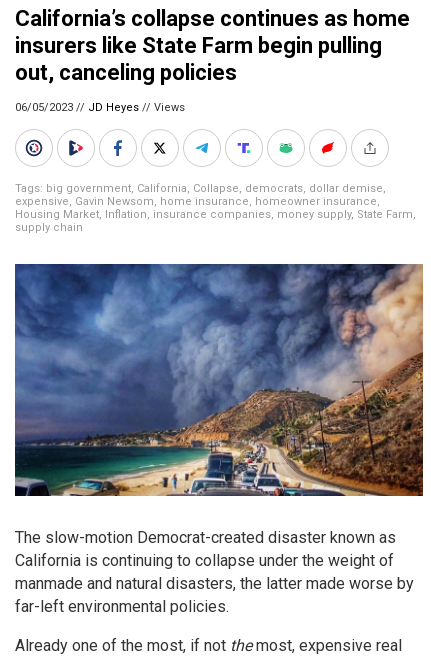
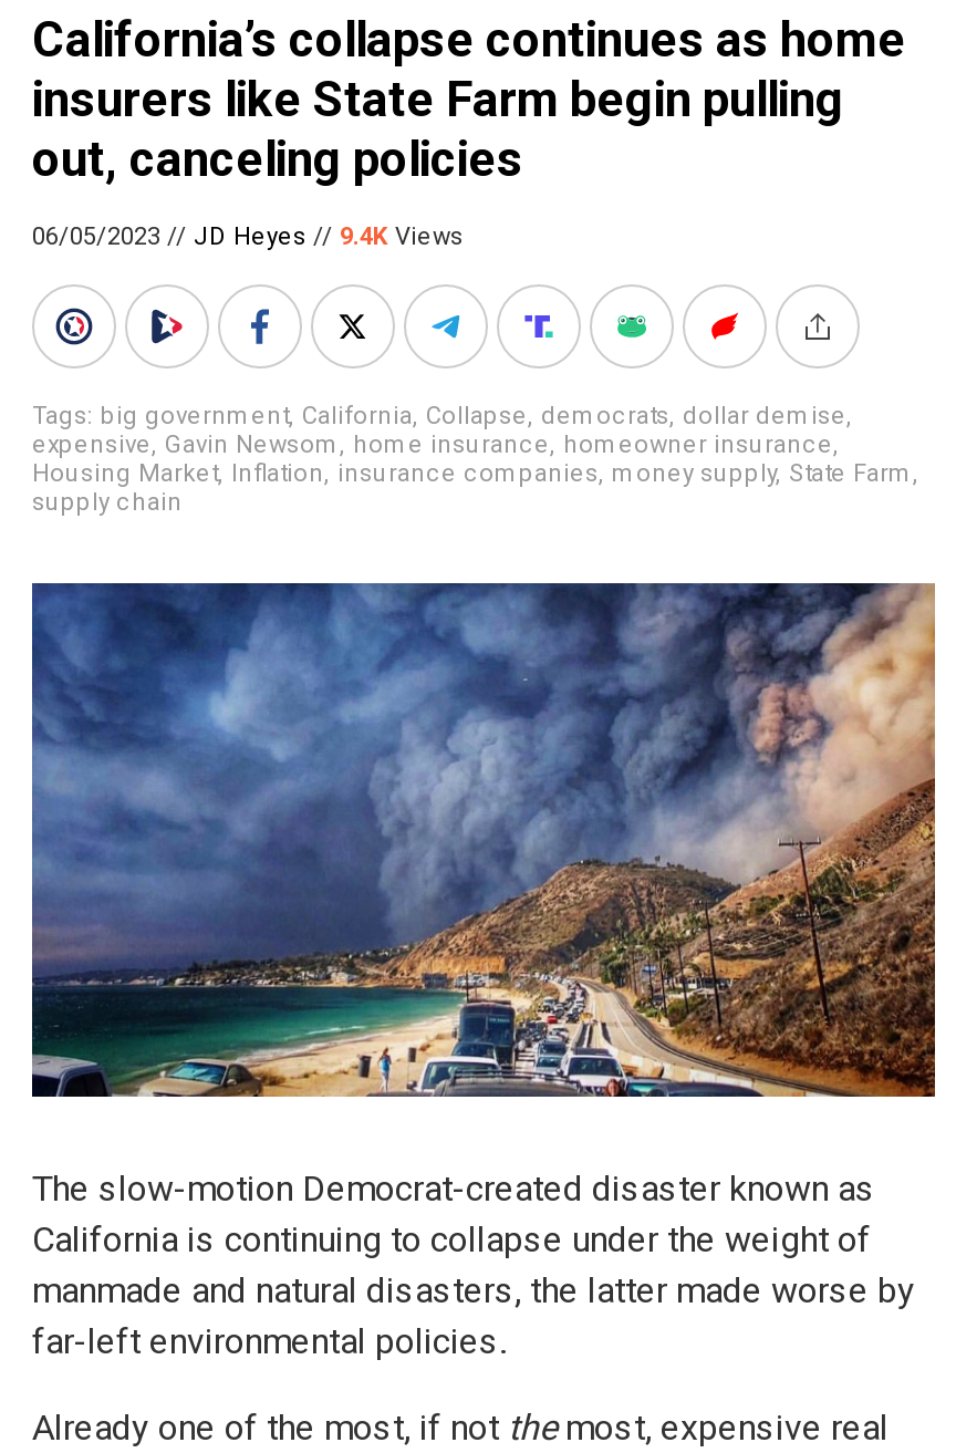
- 06/05/2023 // JD Heyes // Views
+ 06/05/2023 // JD Heyes // 9.4K Views
